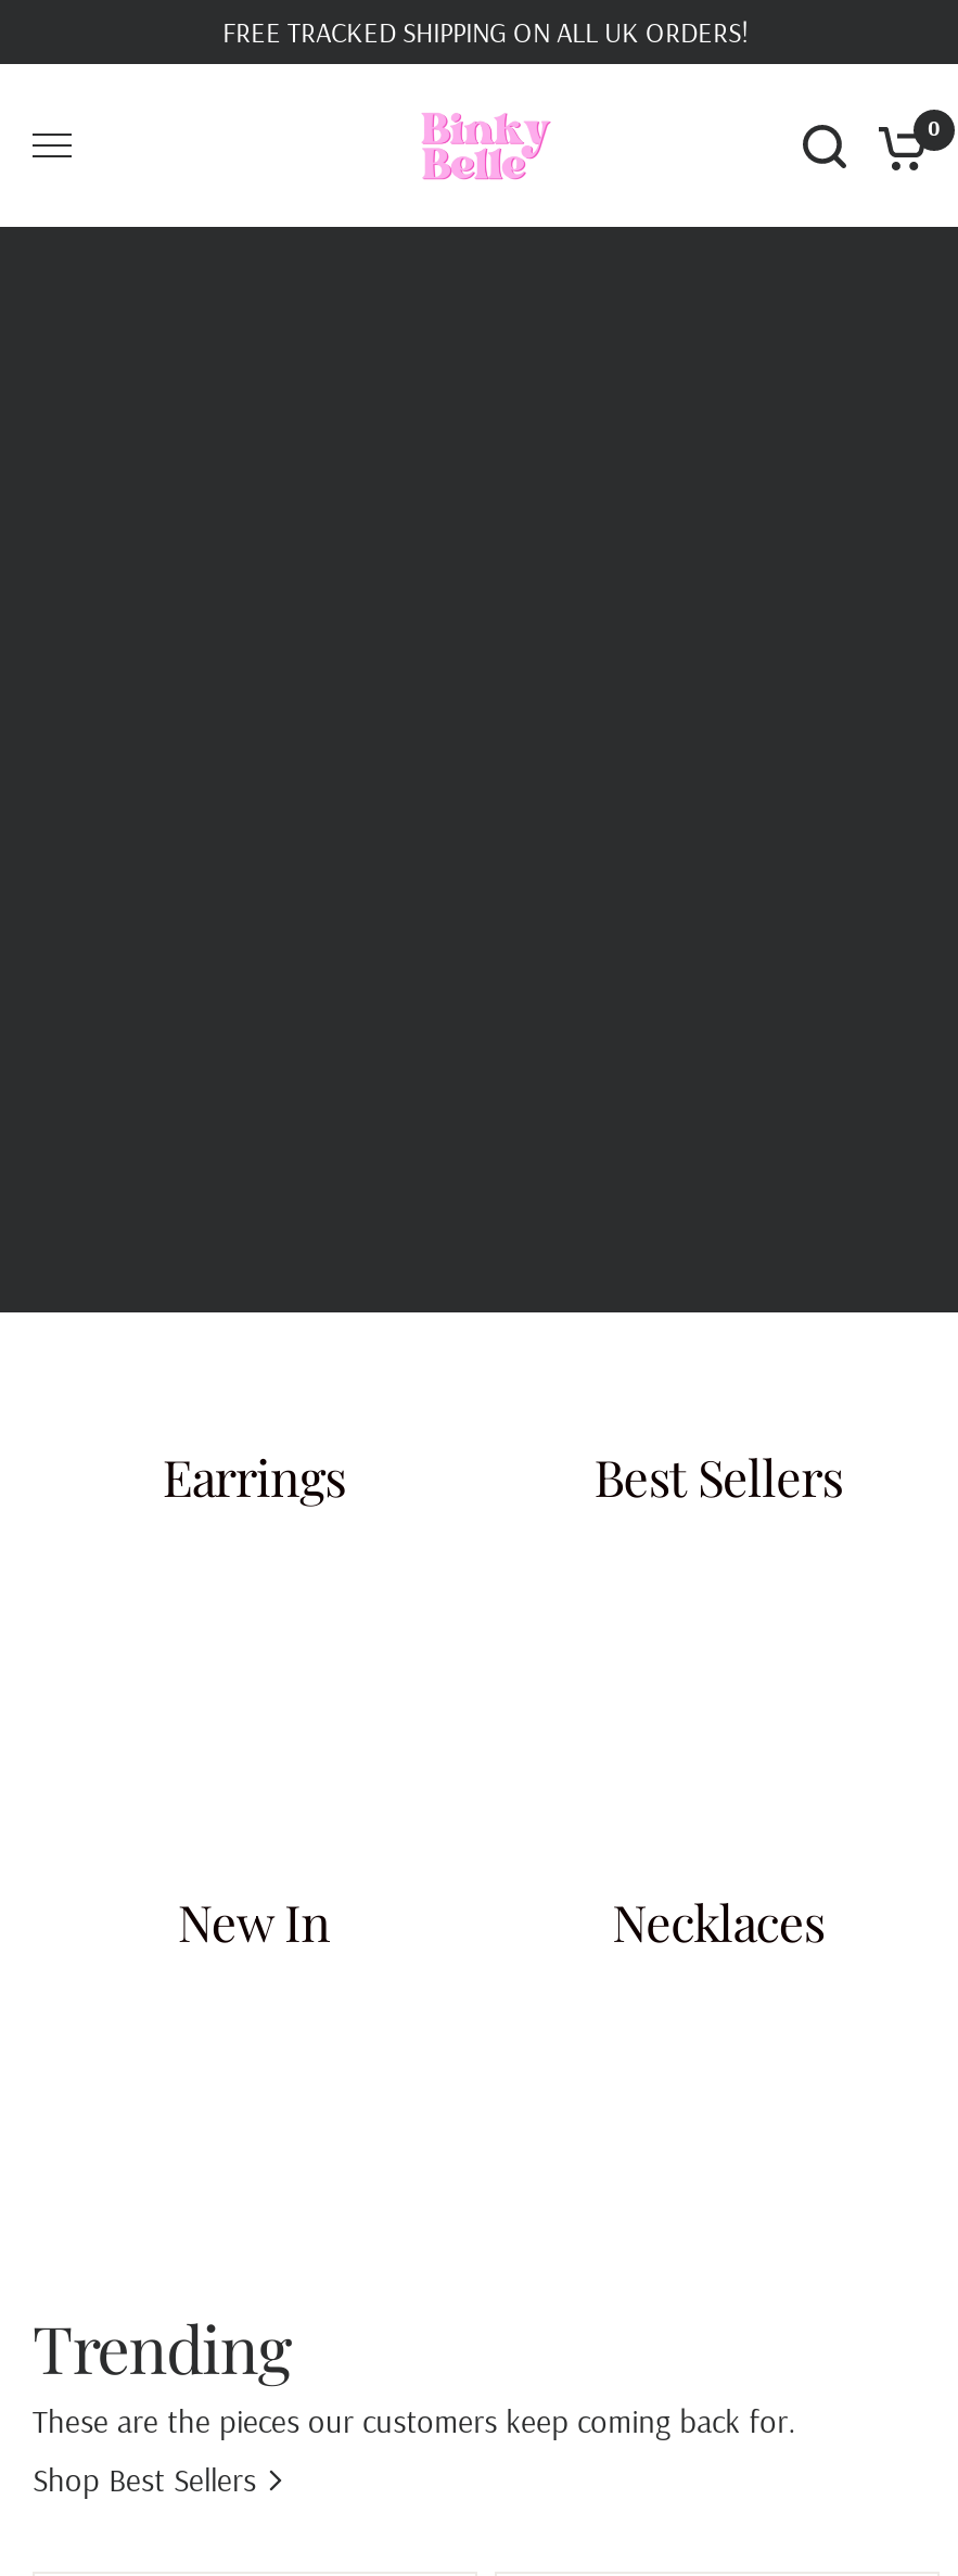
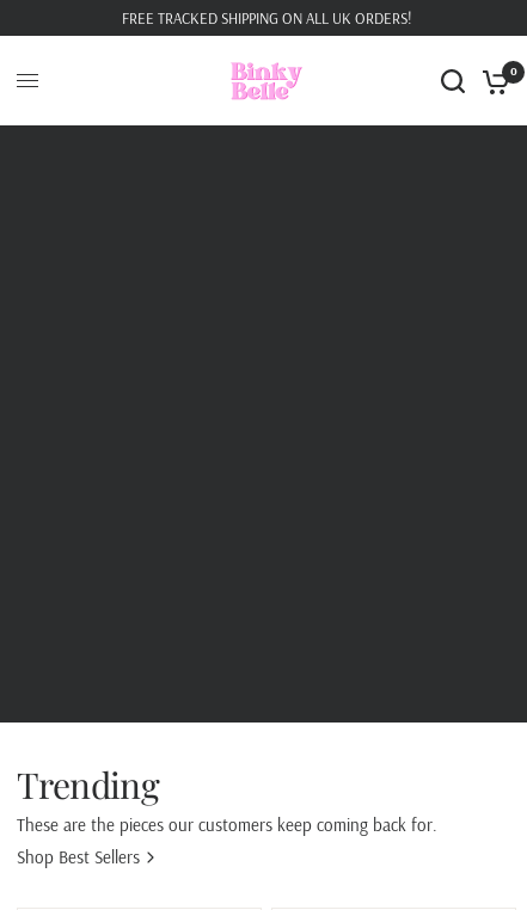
- Earrings
- Best Sellers

- New In
- Necklaces
